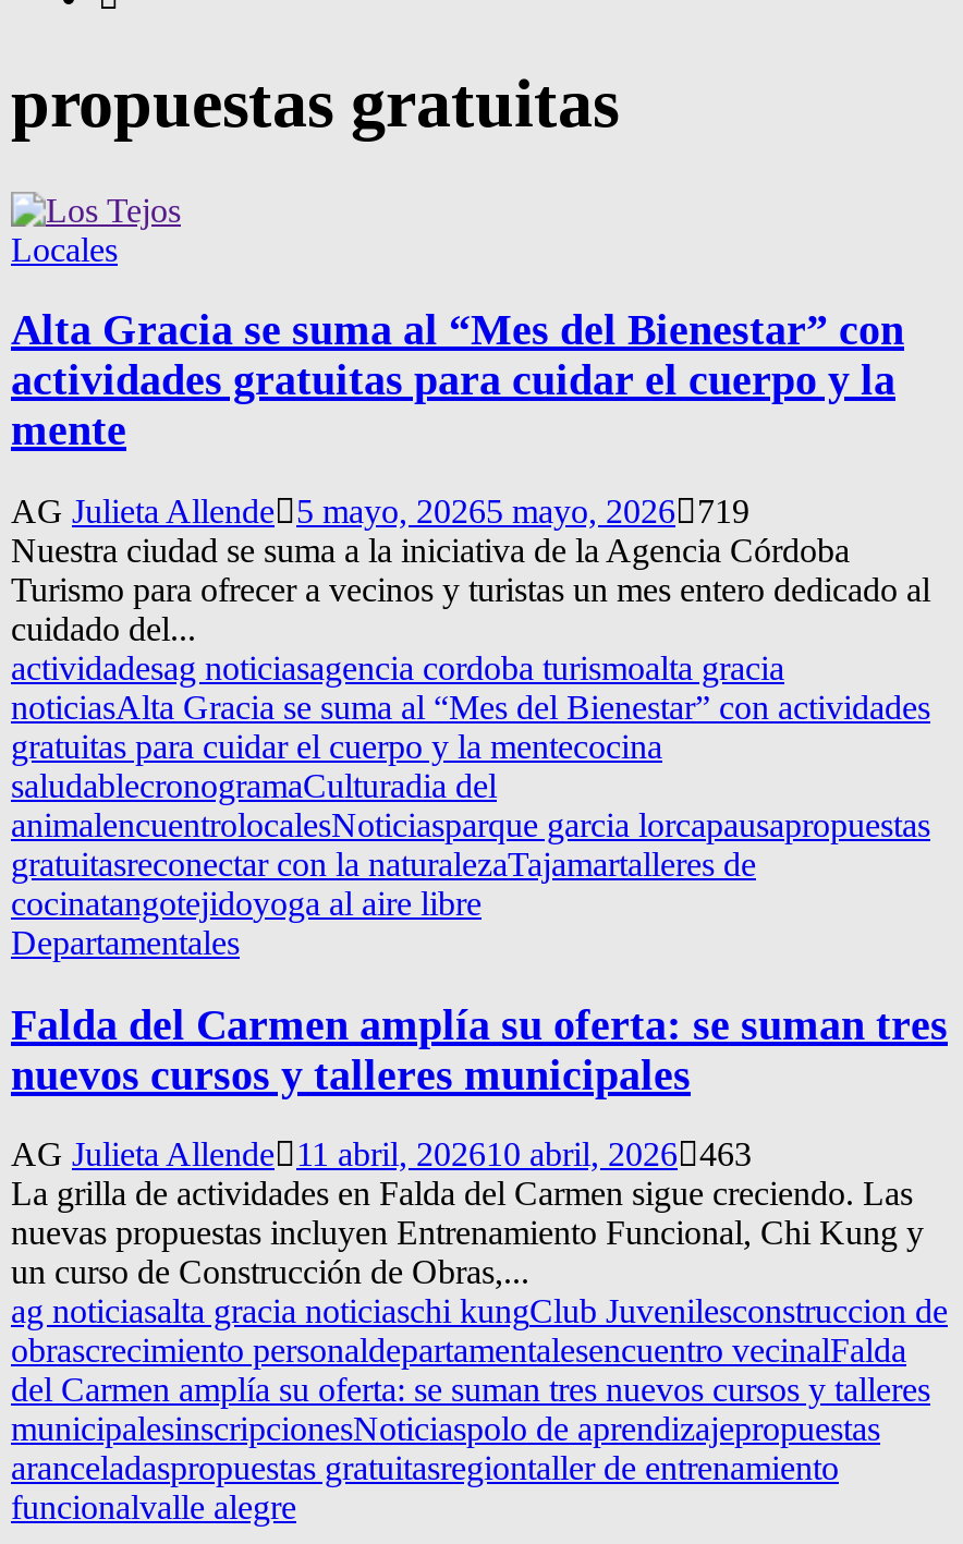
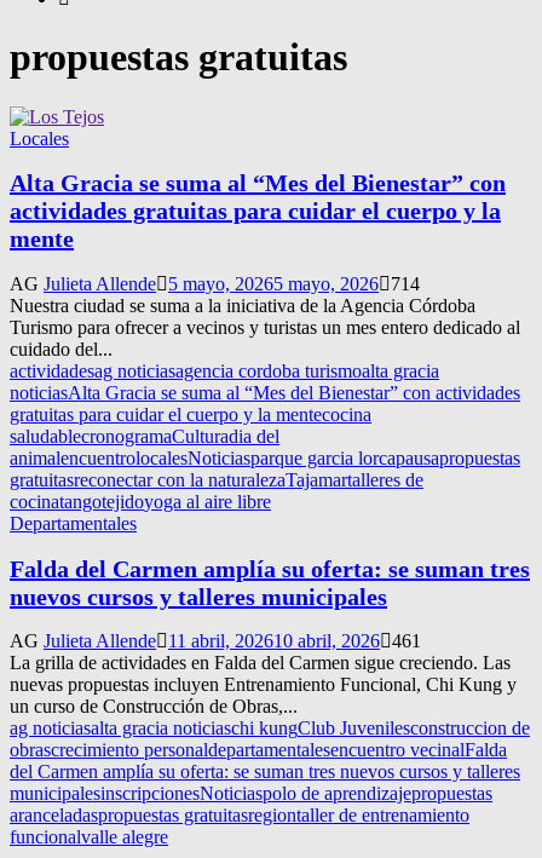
- AG Julieta Allende 5 mayo, 20265 mayo, 2026 719
+ AG Julieta Allende 5 mayo, 20265 mayo, 2026 714

- AG Julieta Allende 11 abril, 202610 abril, 2026 463
+ AG Julieta Allende 11 abril, 202610 abril, 2026 461
